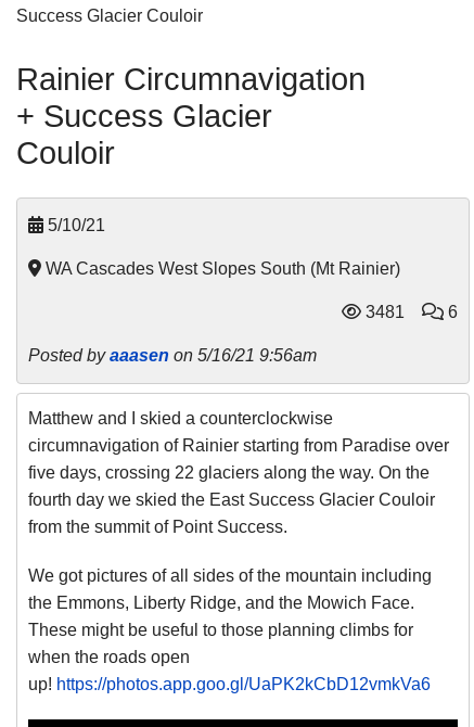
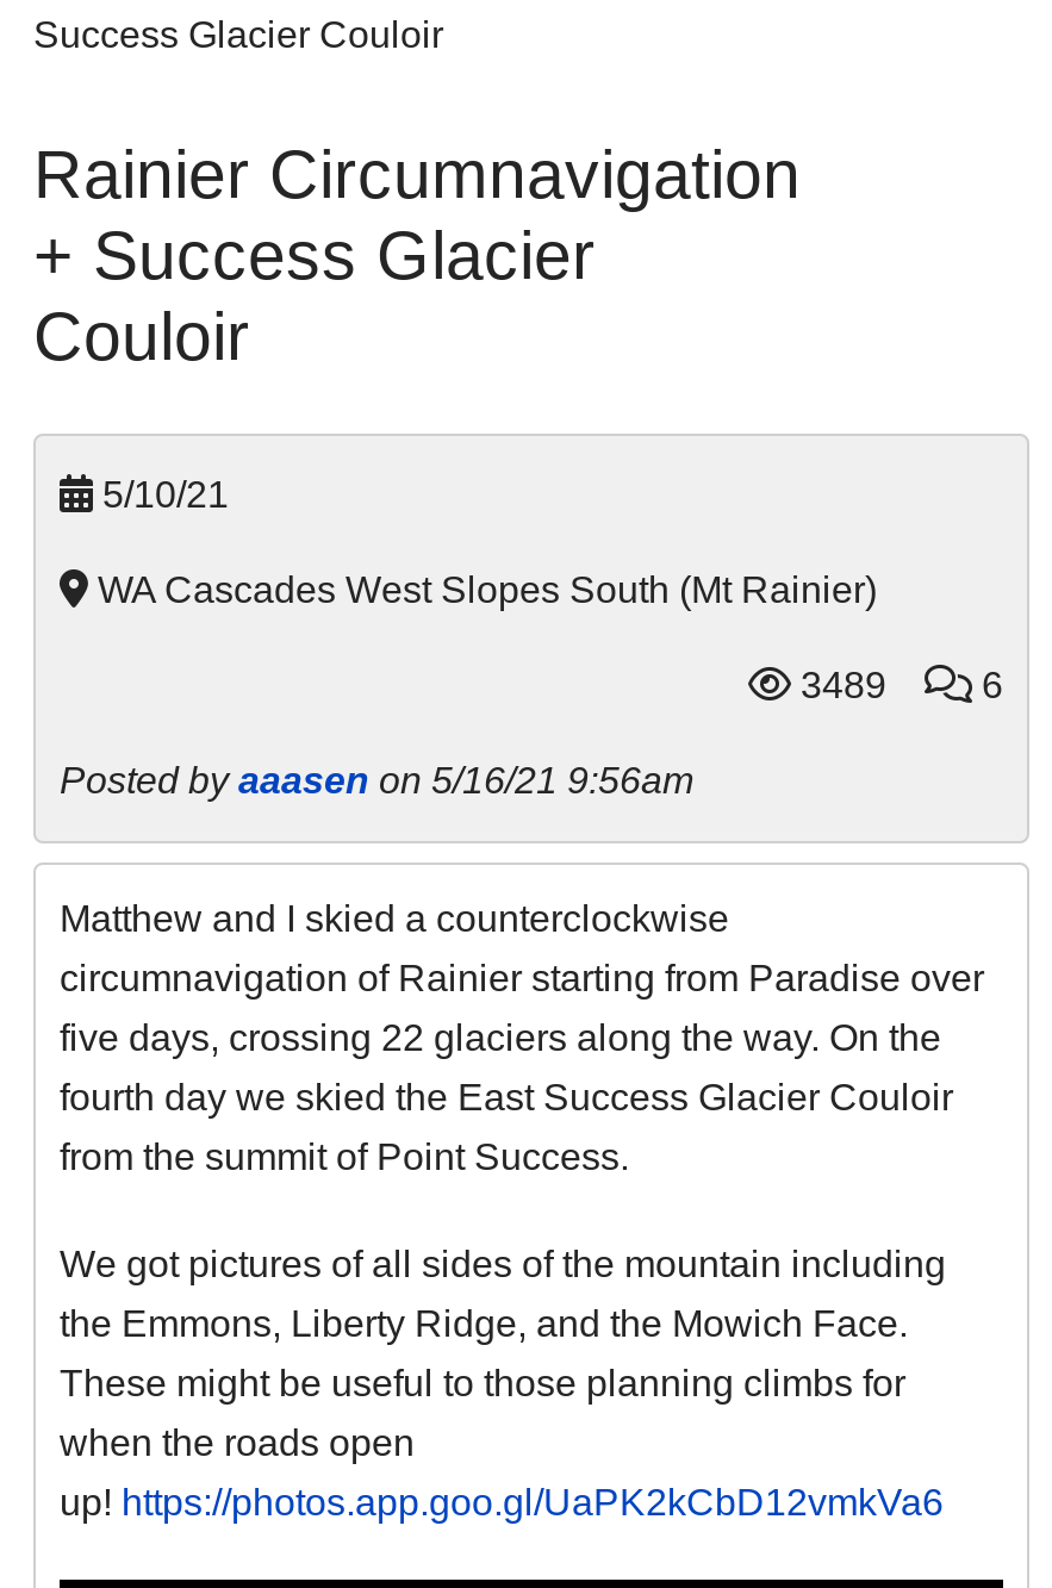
- 3481
+ 3489
